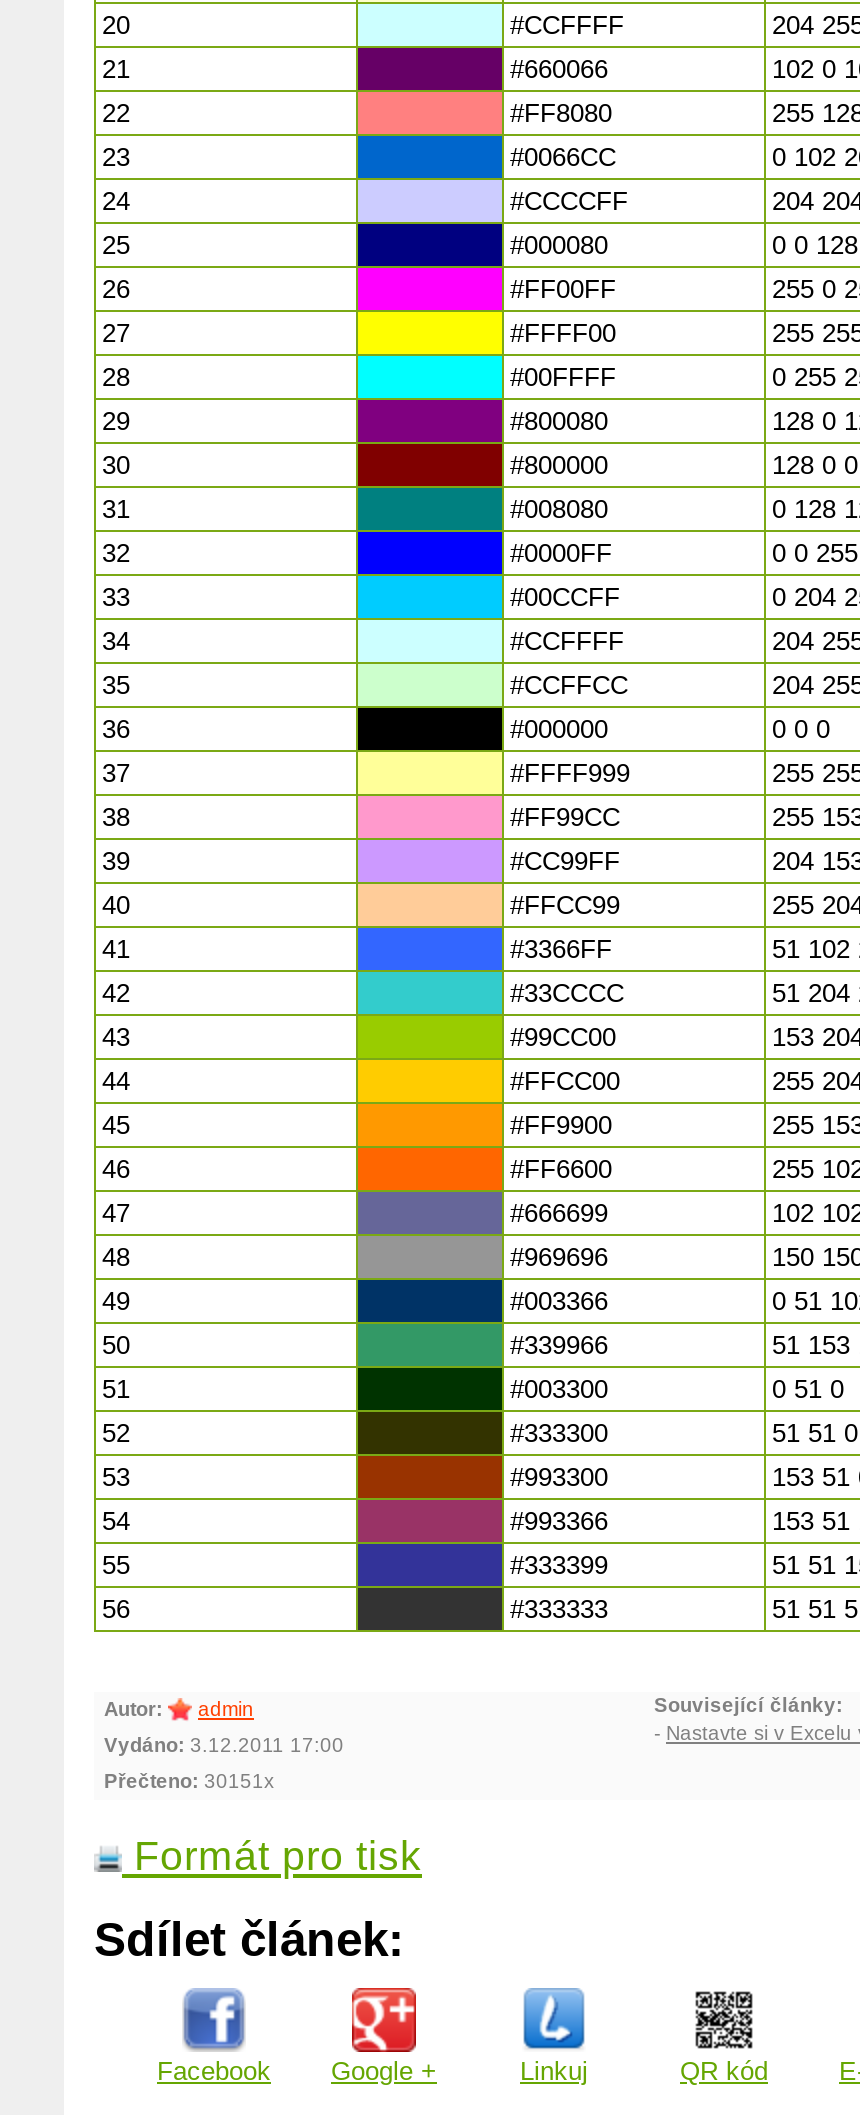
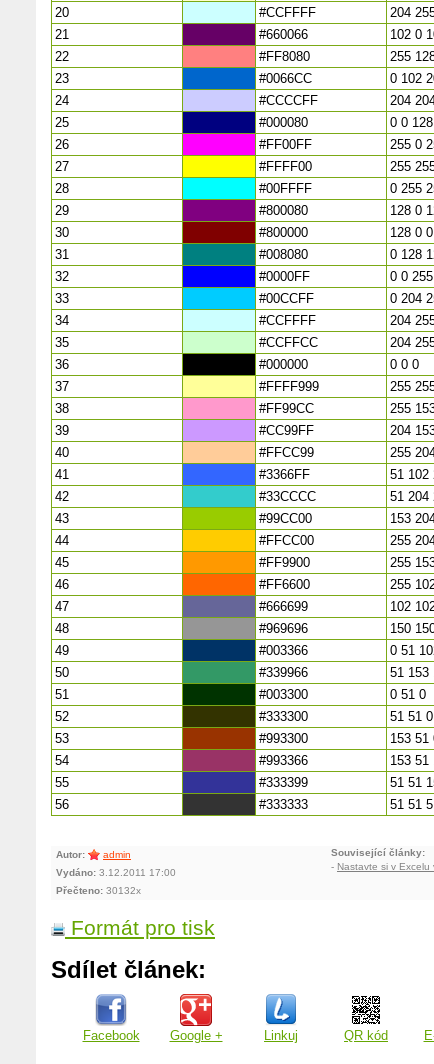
- Přečteno: 30151x
+ Přečteno: 30132x
